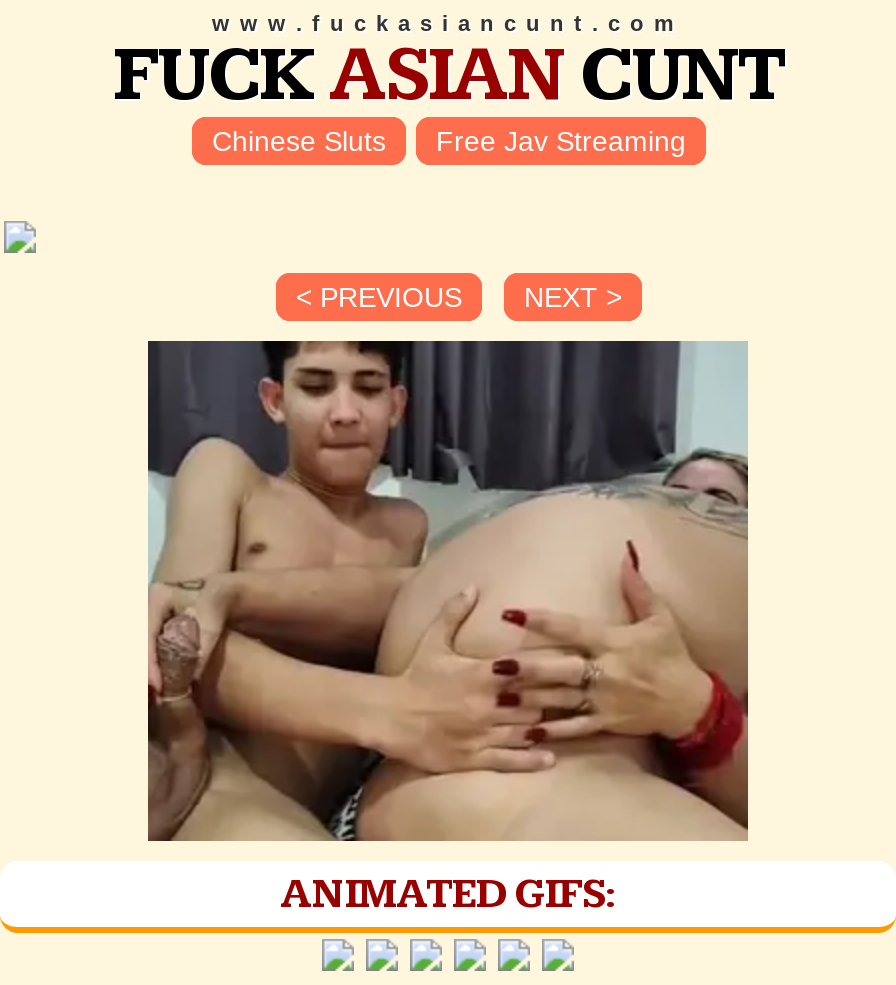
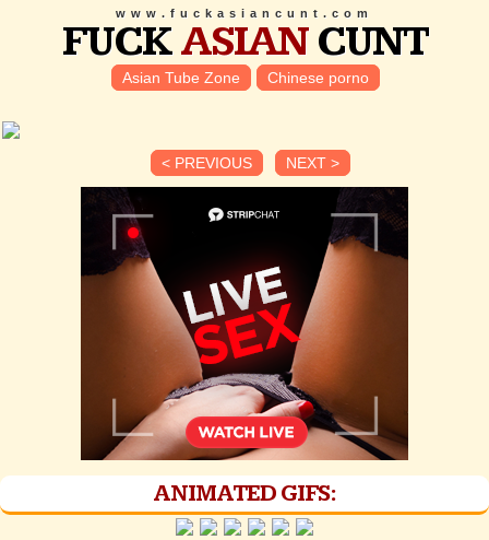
- Chinese Sluts
- Free Jav Streaming
+ Asian Tube Zone
+ Chinese porno

- [image]
+ [image]
